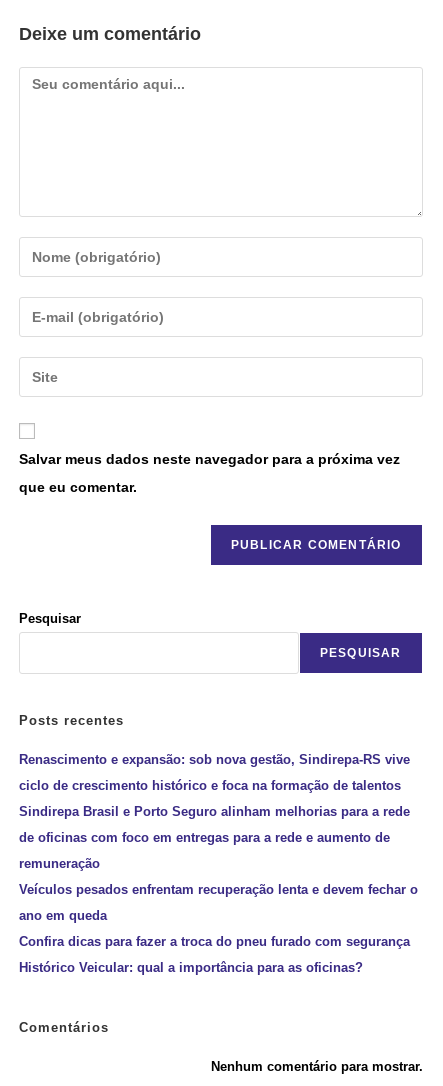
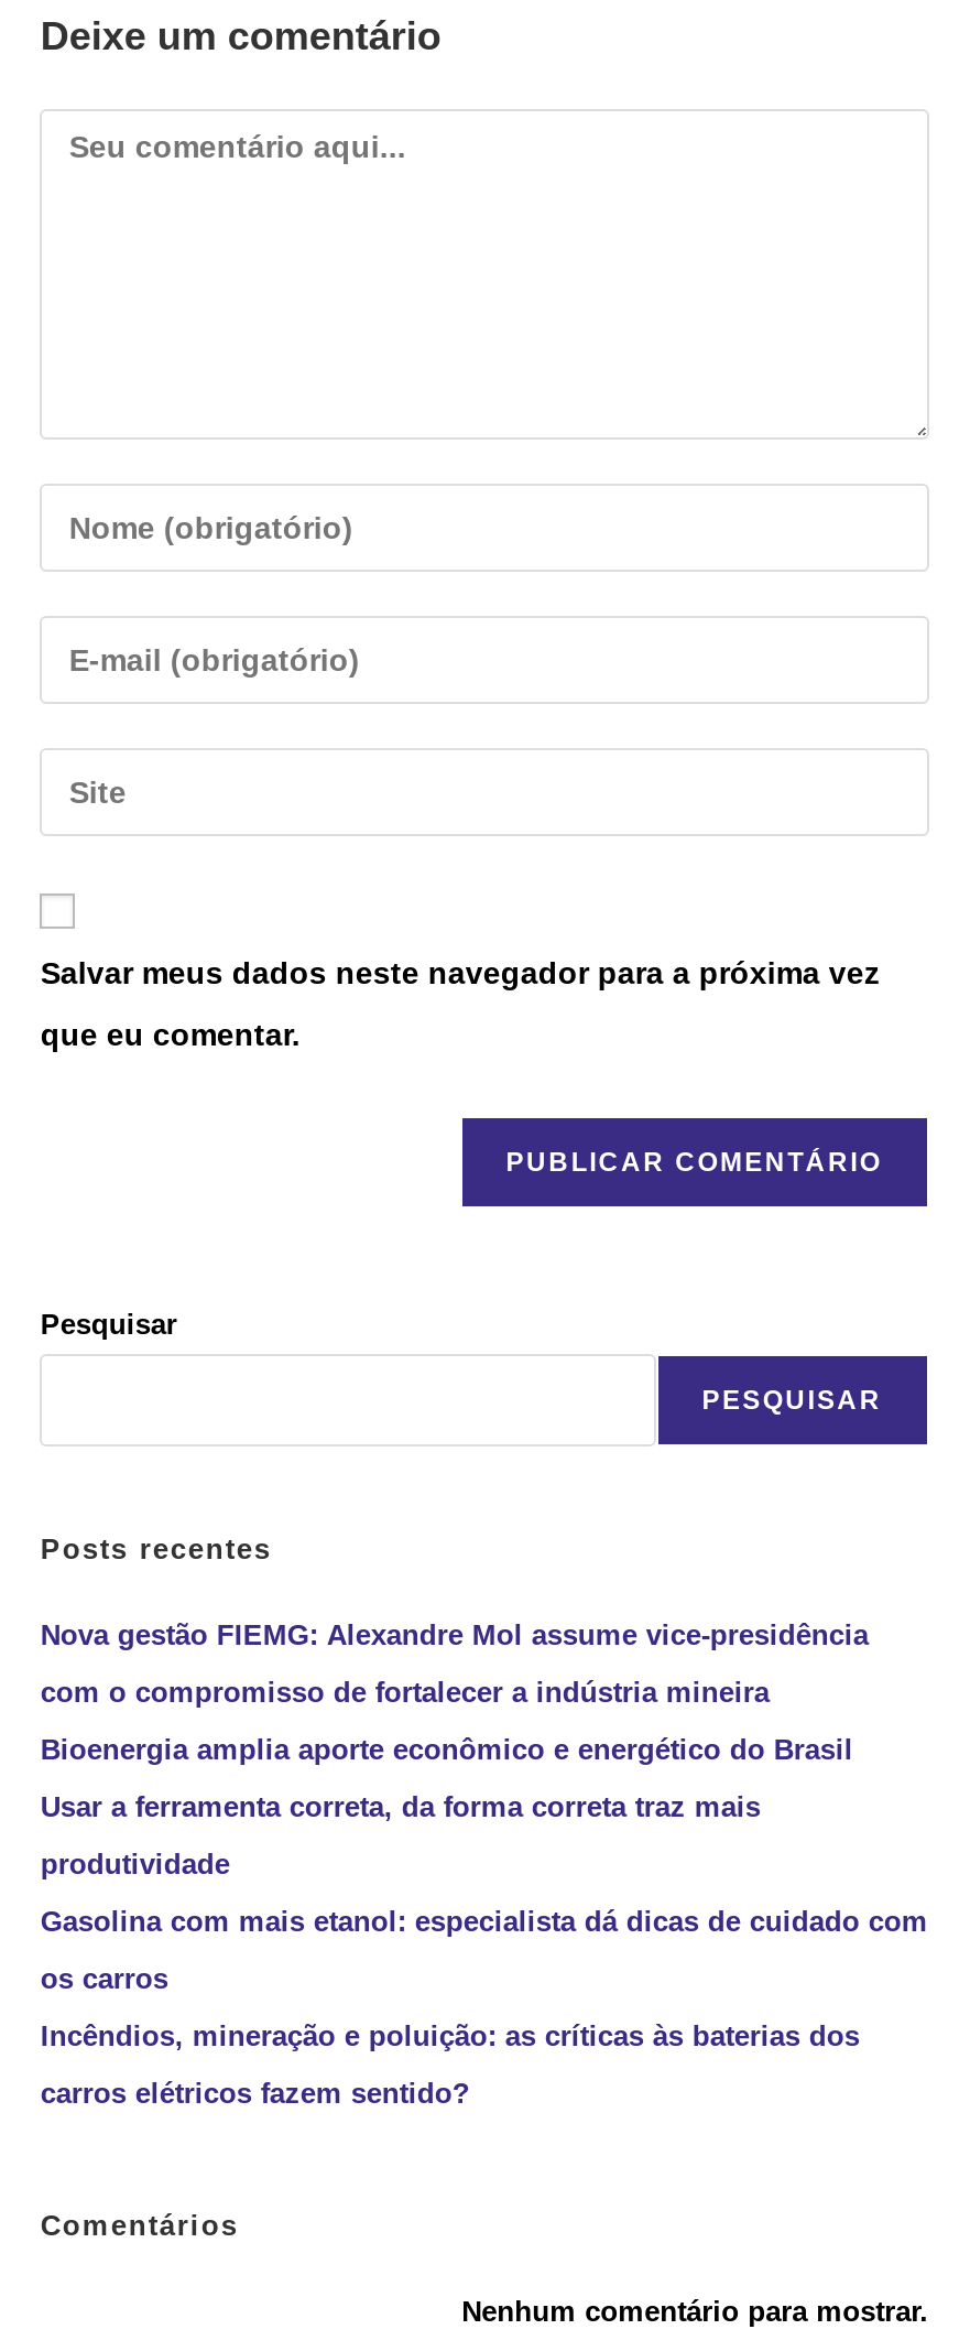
- Renascimento e expansão: sob nova gestão, Sindirepa-RS vive
+ Nova gestão FIEMG: Alexandre Mol assume vice-presidência

- ciclo de crescimento histórico e foca na formação de talentos
+ com o compromisso de fortalecer a indústria mineira

- Sindirepa Brasil e Porto Seguro alinham melhorias para a rede
+ Bioenergia amplia aporte econômico e energético do Brasil

- de oficinas com foco em entregas para a rede e aumento de
+ Usar a ferramenta correta, da forma correta traz mais

- remuneração
+ produtividade

- Veículos pesados enfrentam recuperação lenta e devem fechar o
+ Gasolina com mais etanol: especialista dá dicas de cuidado com

- ano em queda
+ os carros

- Confira dicas para fazer a troca do pneu furado com segurança
+ Incêndios, mineração e poluição: as críticas às baterias dos

- Histórico Veicular: qual a importância para as oficinas?
+ carros elétricos fazem sentido?
